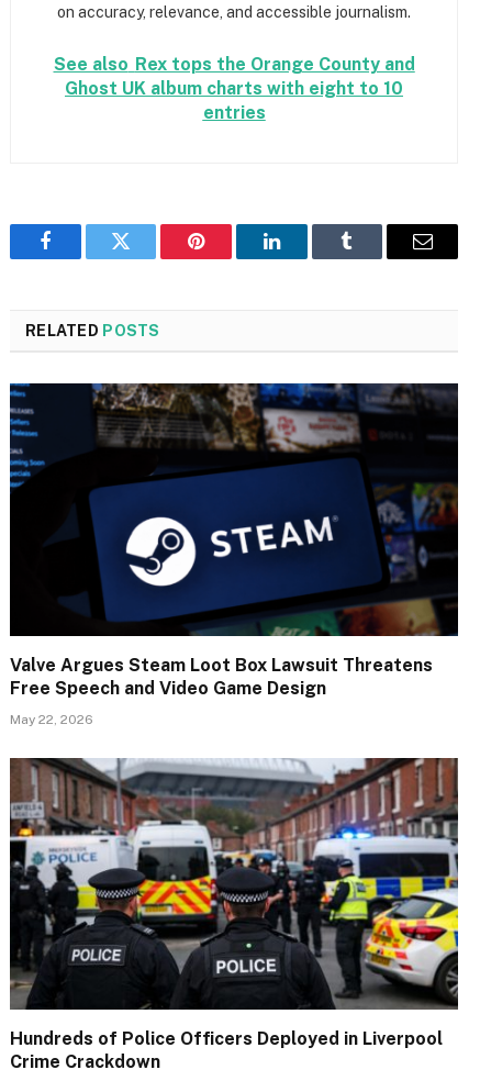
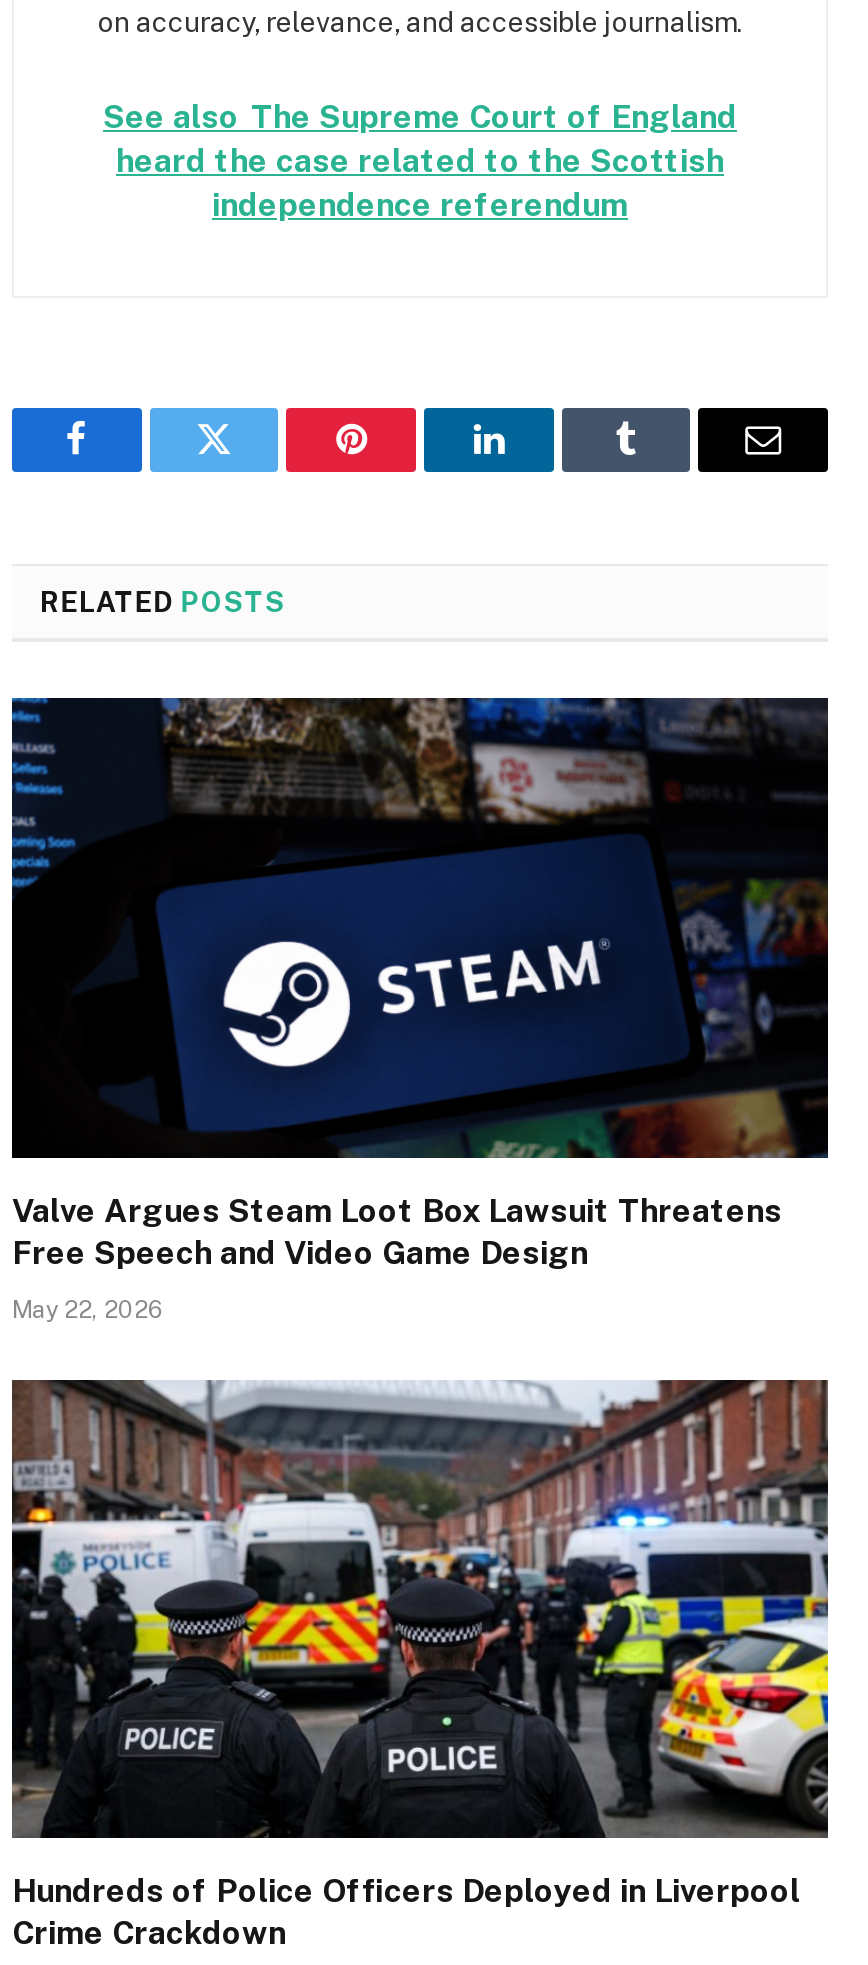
- See also Rex tops the Orange County and
- Ghost UK album charts with eight to 10
- entries
+ See also The Supreme Court of England
+ heard the case related to the Scottish
+ independence referendum
